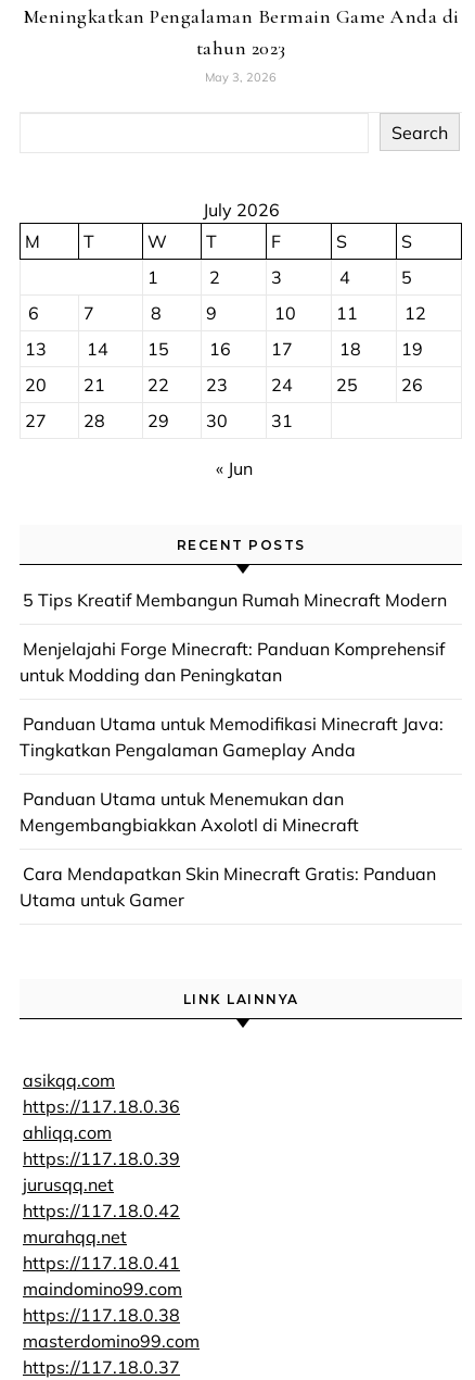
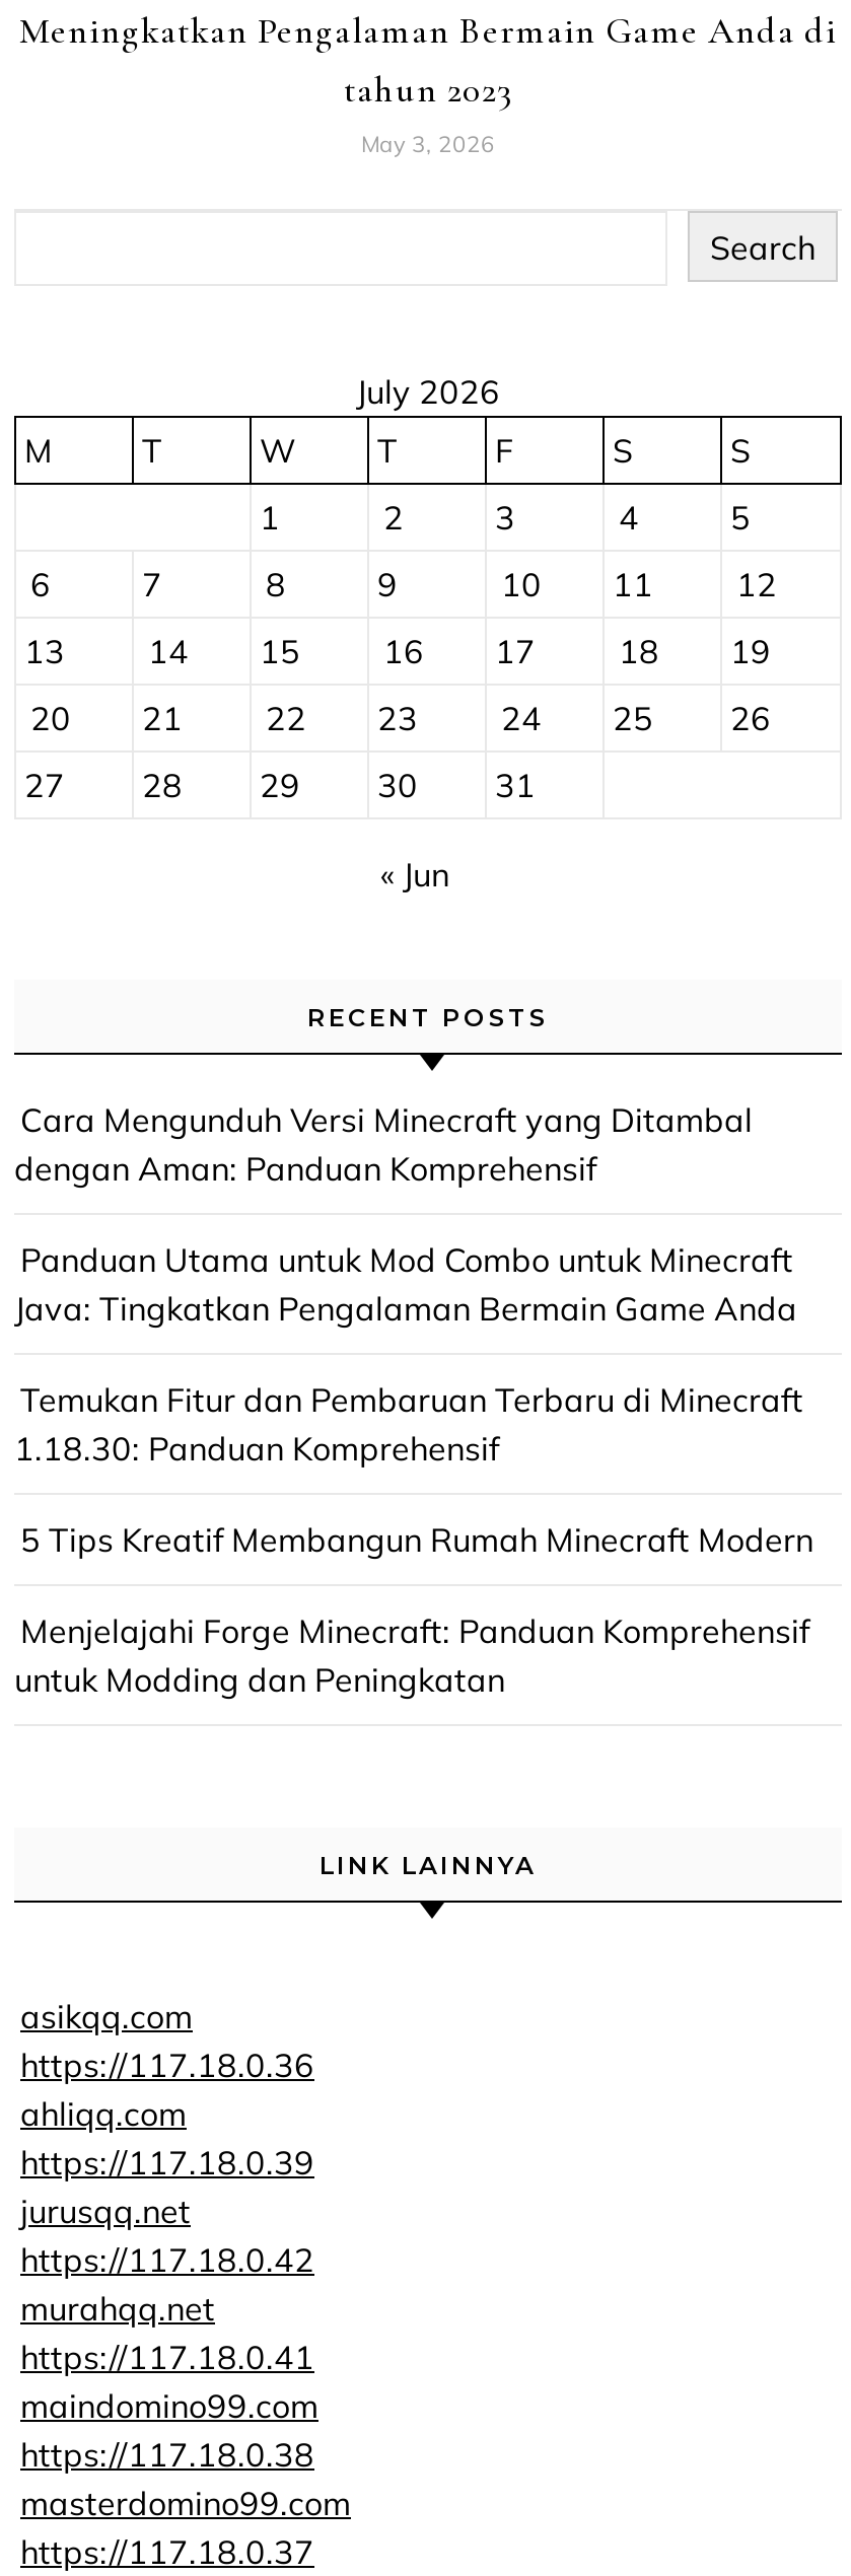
+ Cara Mengunduh Versi Minecraft yang Ditambal
+ dengan Aman: Panduan Komprehensif
+ Panduan Utama untuk Mod Combo untuk Minecraft
+ Java: Tingkatkan Pengalaman Bermain Game Anda
+ Temukan Fitur dan Pembaruan Terbaru di Minecraft
+ 1.18.30: Panduan Komprehensif

moved down: 5 Tips Kreatif Membangun Rumah Minecraft Modern | Menjelajahi Forge Minecraft: Panduan Komprehensif | untuk Modding dan Peningkatan

- Panduan Utama untuk Memodifikasi Minecraft Java:
- Tingkatkan Pengalaman Gameplay Anda
- Panduan Utama untuk Menemukan dan
- Mengembangbiakkan Axolotl di Minecraft
- Cara Mendapatkan Skin Minecraft Gratis: Panduan
- Utama untuk Gamer
